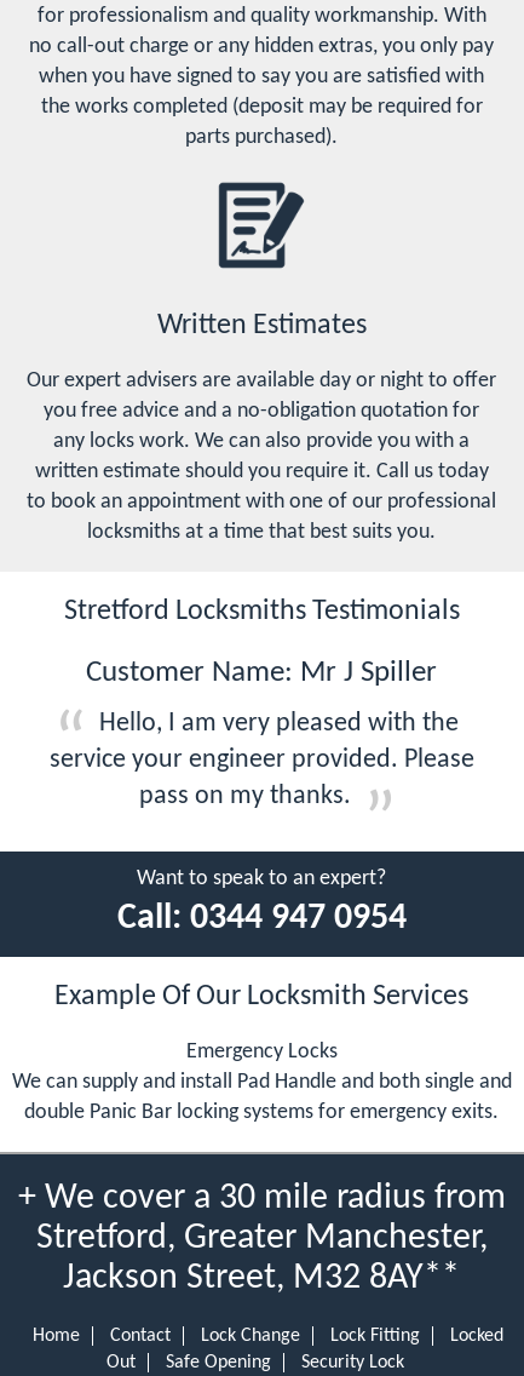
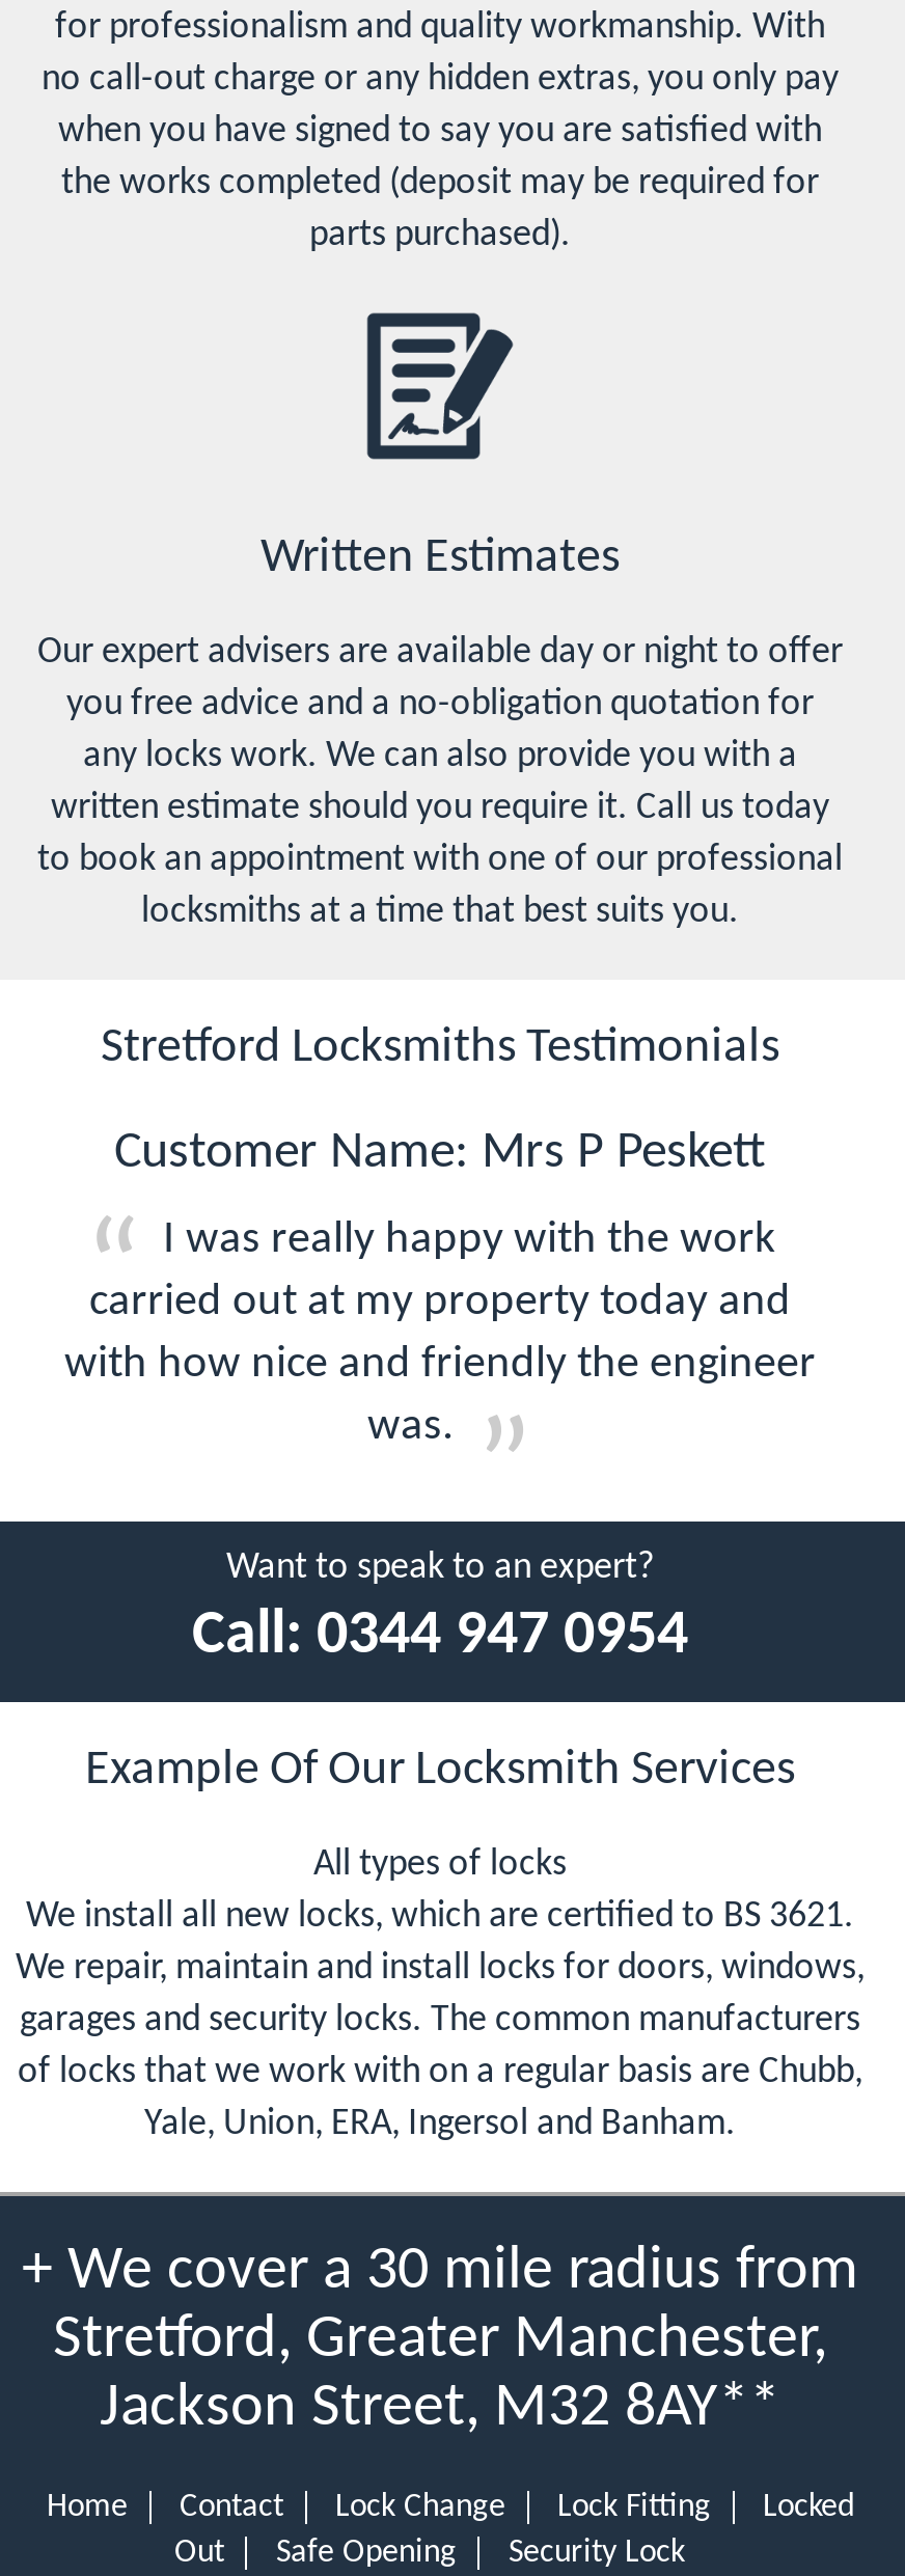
- Customer Name: Mr J Spiller
+ Customer Name: Mrs P Peskett

- Hello, I am very pleased with the
- service your engineer provided. Please
- pass on my thanks.
+ I was really happy with the work
+ carried out at my property today and
+ with how nice and friendly the engineer
+ was.

- Emergency Locks
- We can supply and install Pad Handle and both single and
- double Panic Bar locking systems for emergency exits.
+ All types of locks
+ We install all new locks, which are certified to BS 3621.
+ We repair, maintain and install locks for doors, windows,
+ garages and security locks. The common manufacturers
+ of locks that we work with on a regular basis are Chubb,
+ Yale, Union, ERA, Ingersol and Banham.
